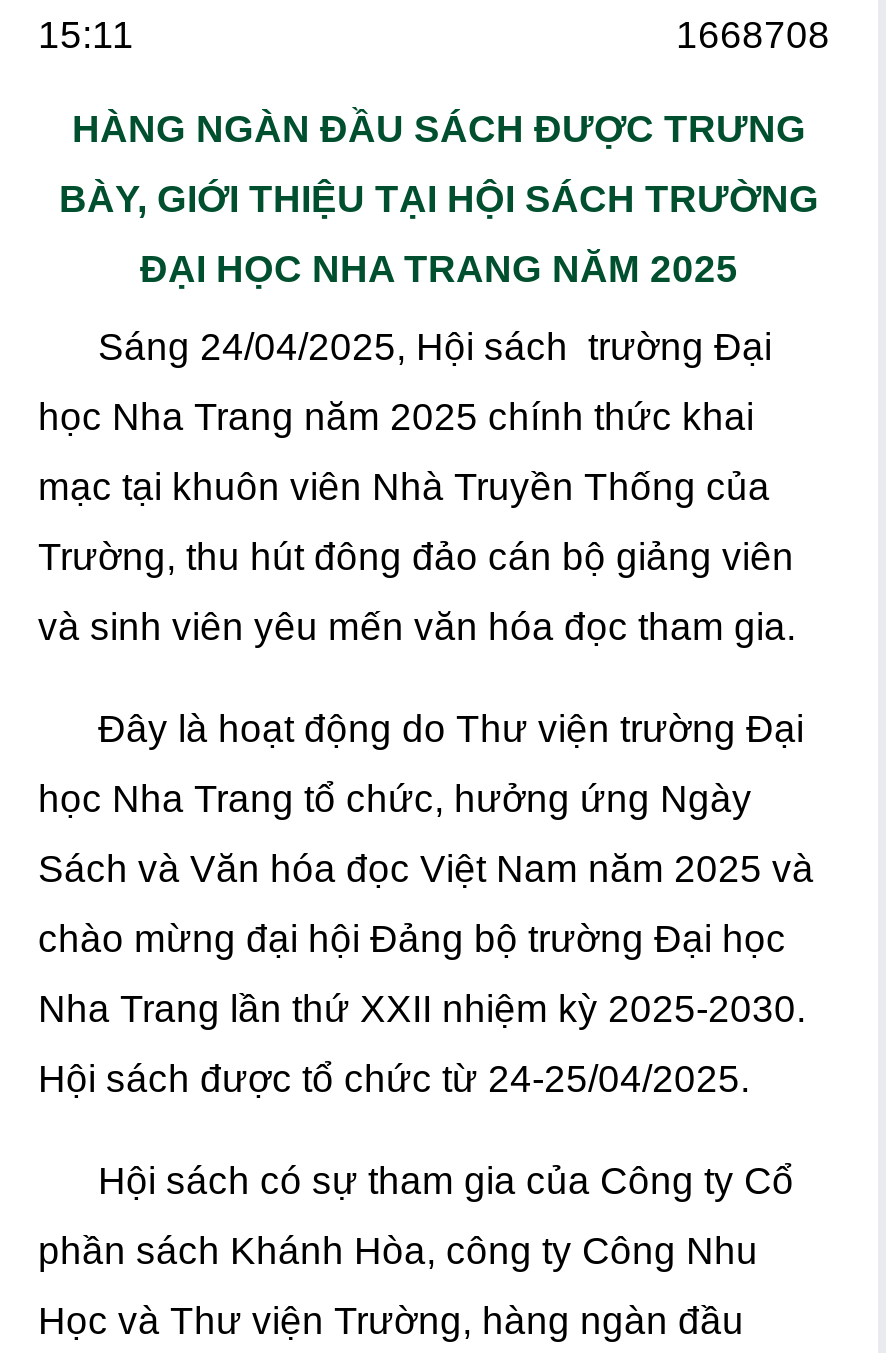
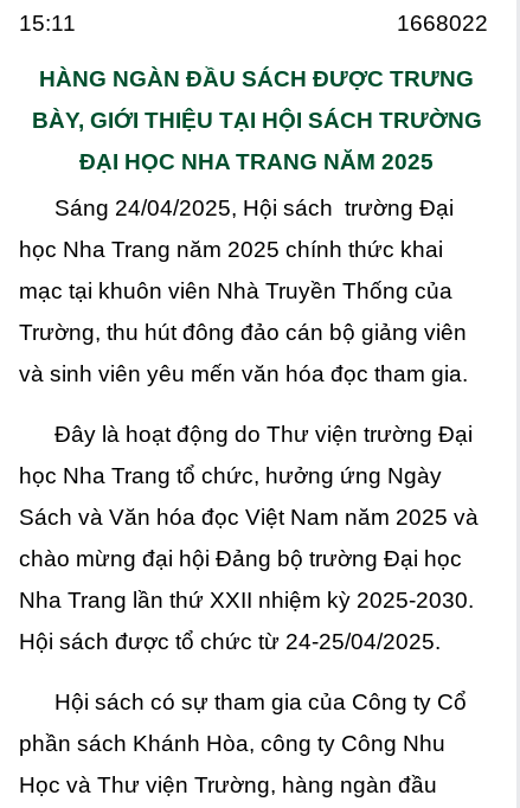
- 1668708
+ 1668022
